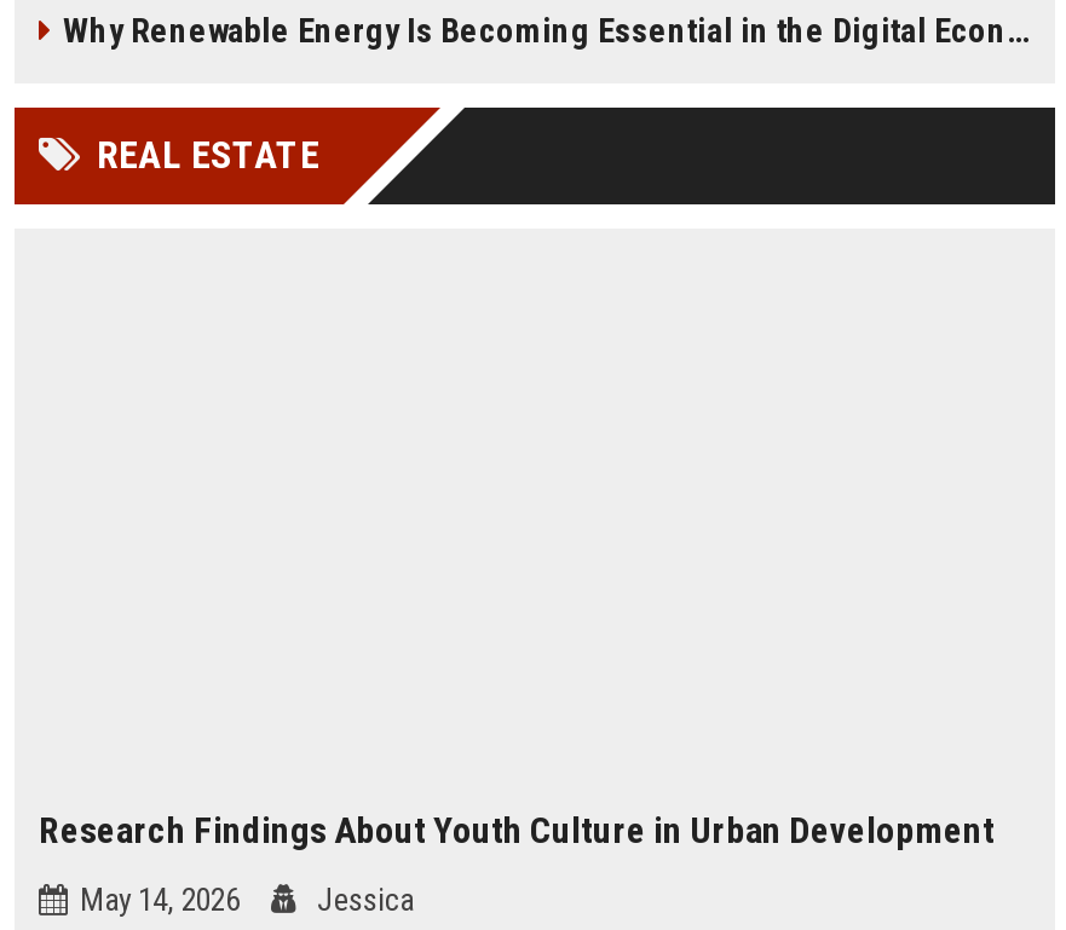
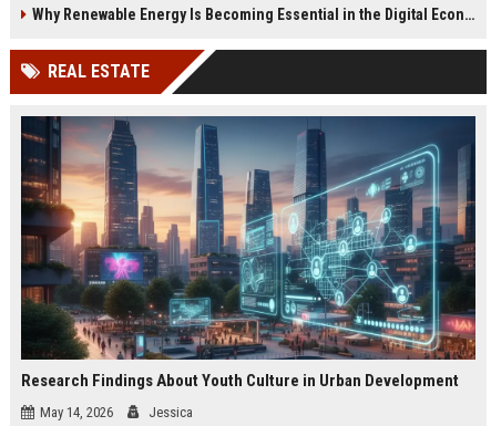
+ [image]
